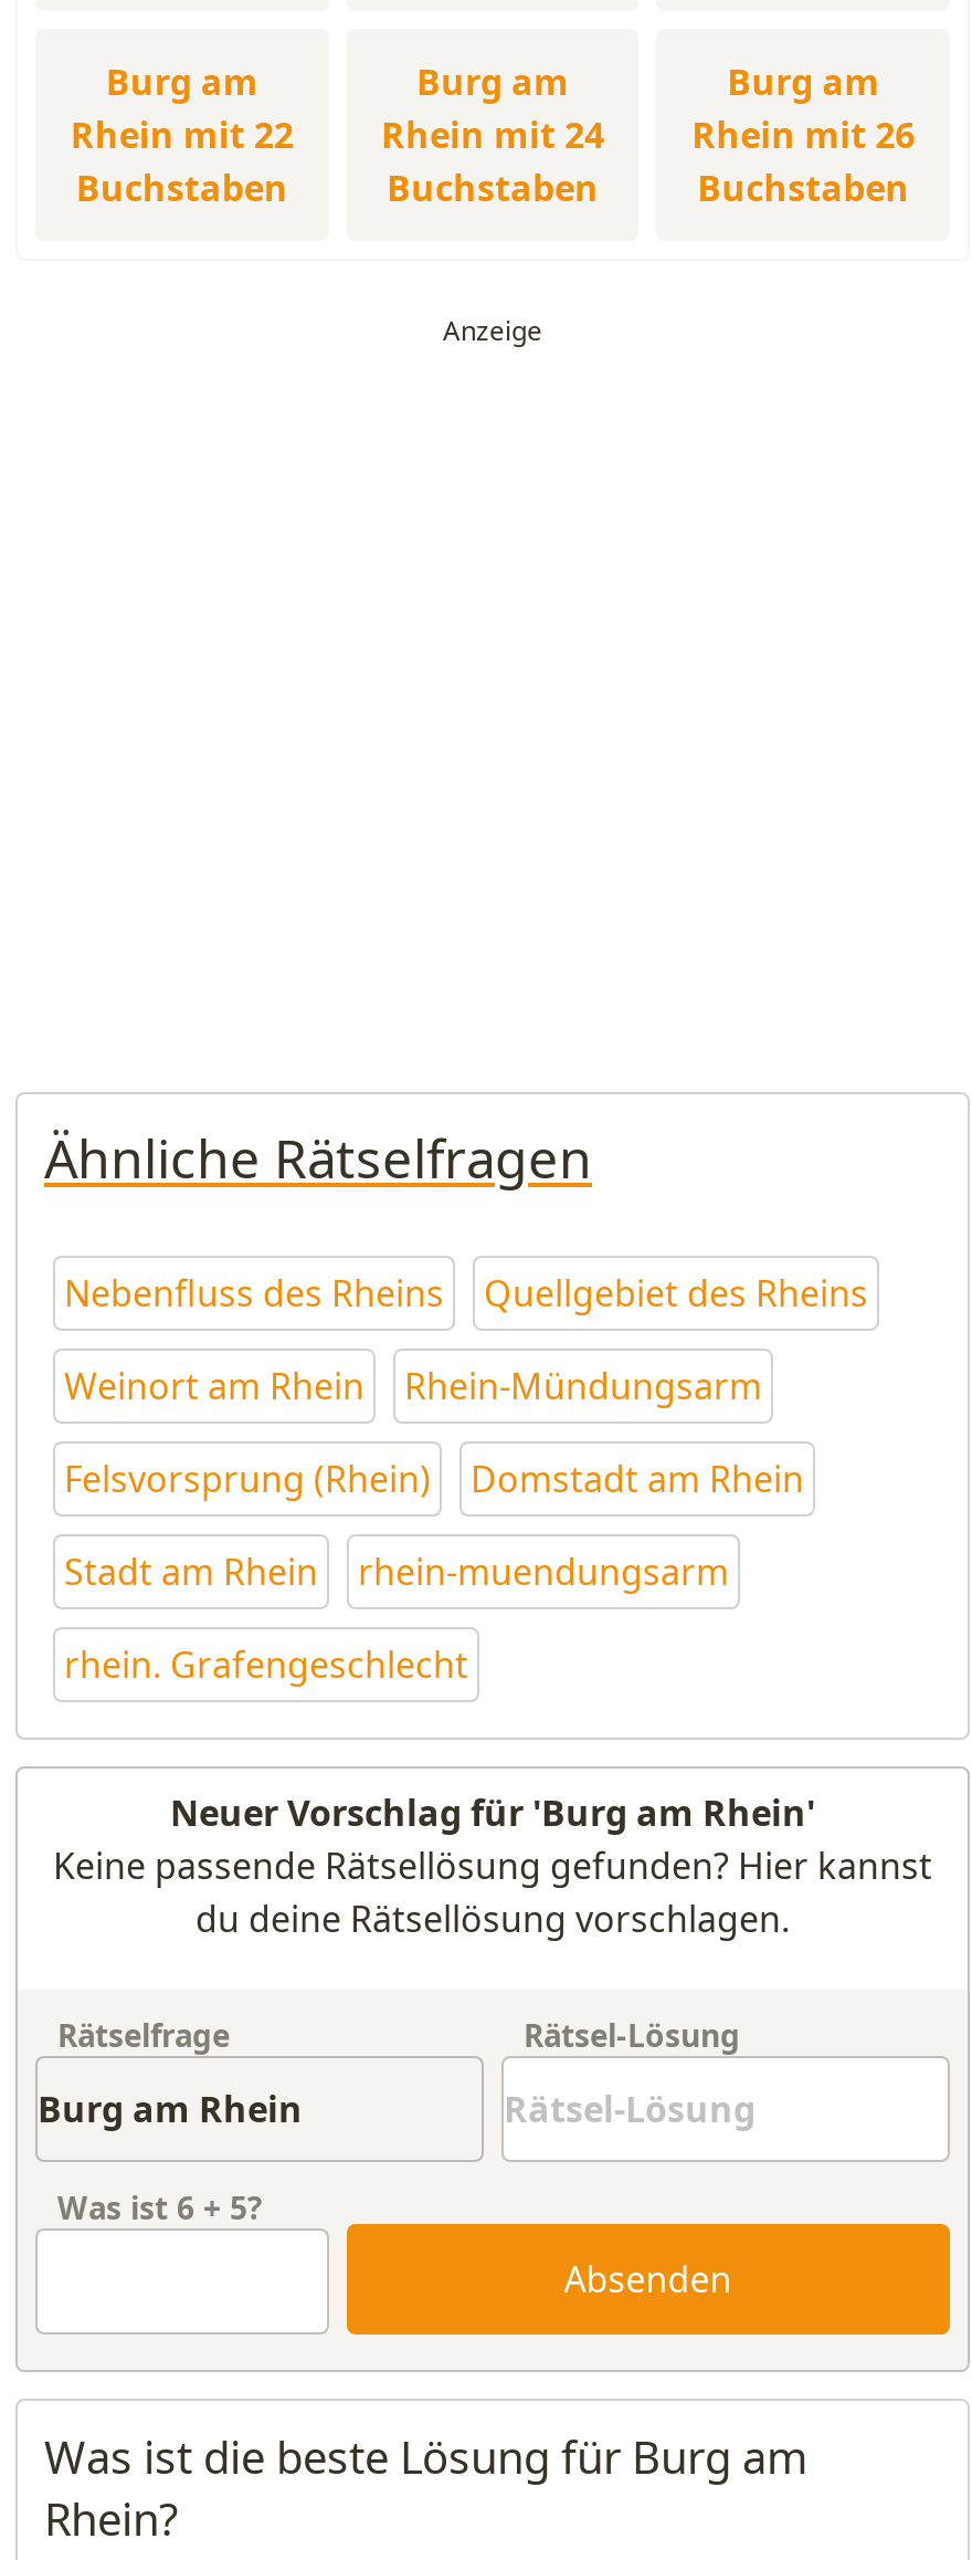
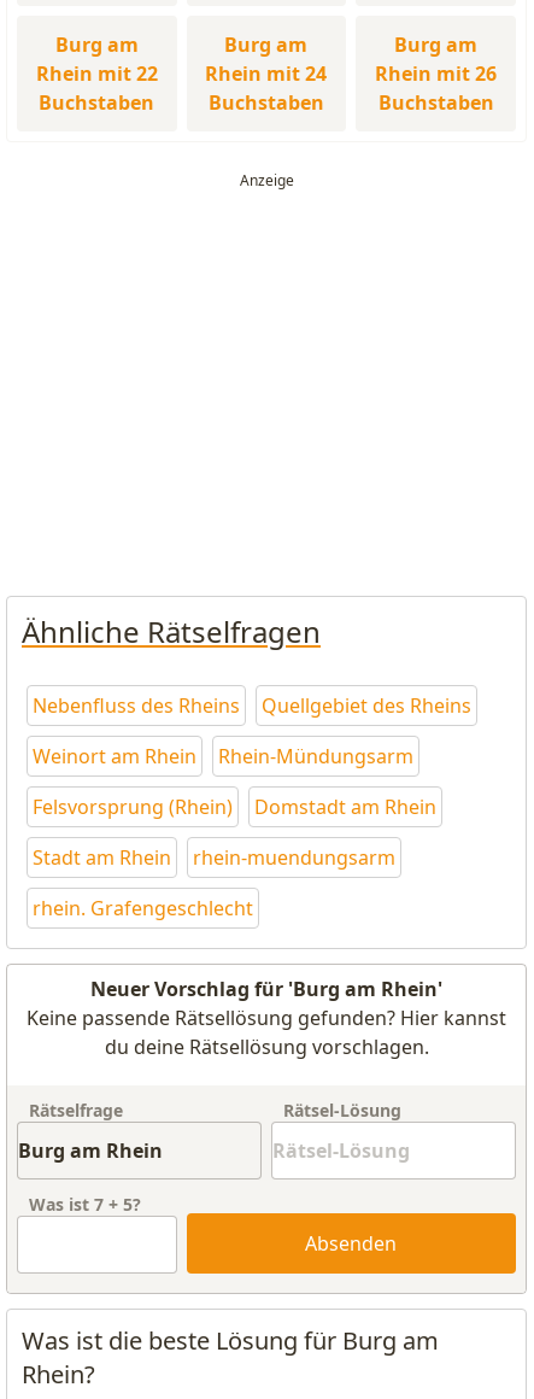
- Was ist 6 + 5?
+ Was ist 7 + 5?
